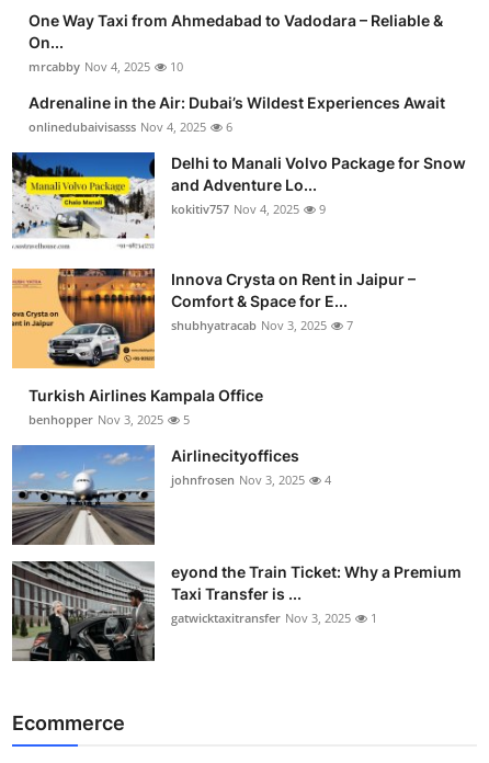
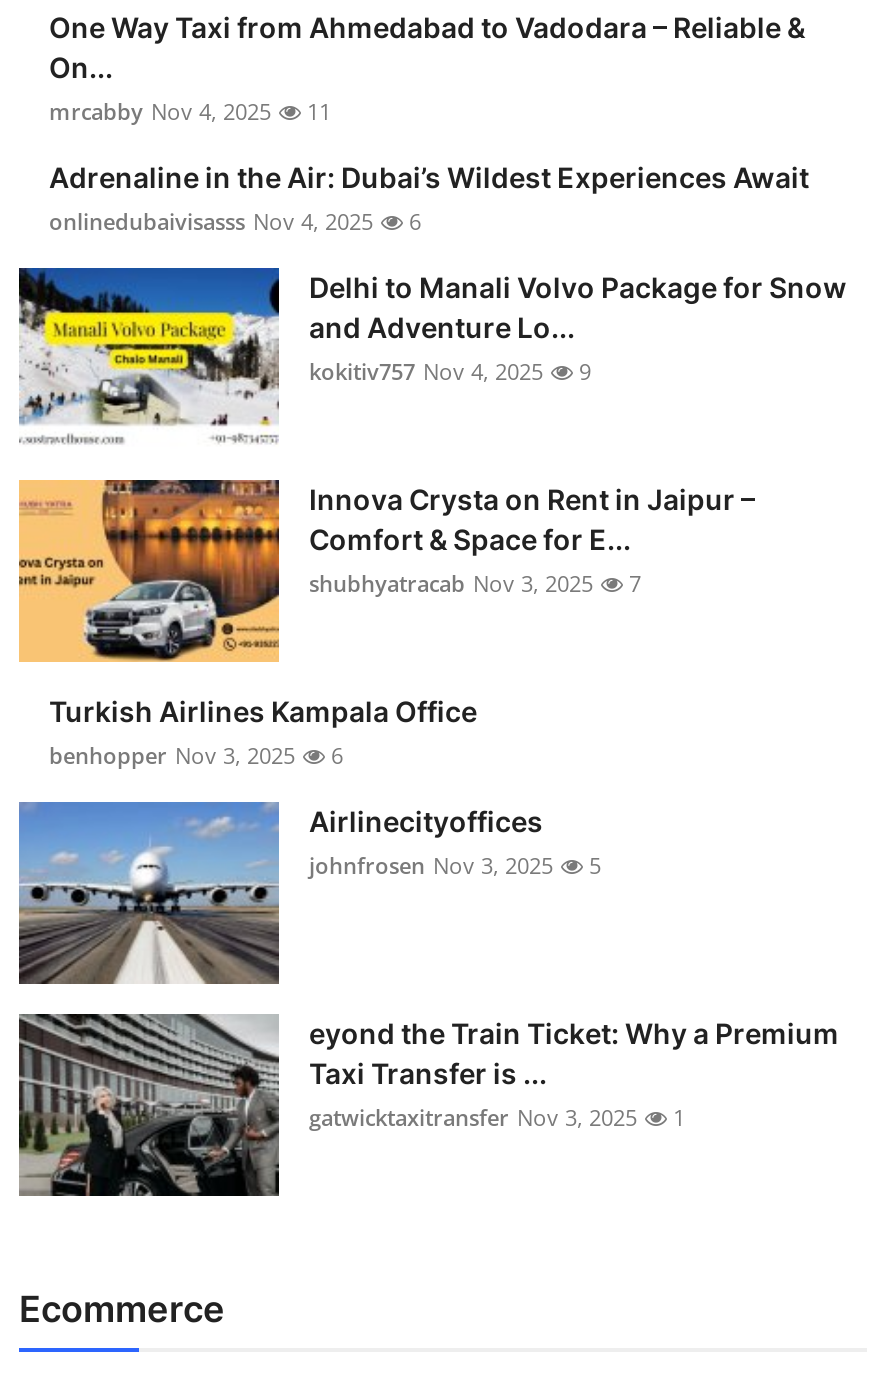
- mrcabby Nov 4, 2025 10
+ mrcabby Nov 4, 2025 11

- benhopper Nov 3, 2025 5
+ benhopper Nov 3, 2025 6

- johnfrosen Nov 3, 2025 4
+ johnfrosen Nov 3, 2025 5
